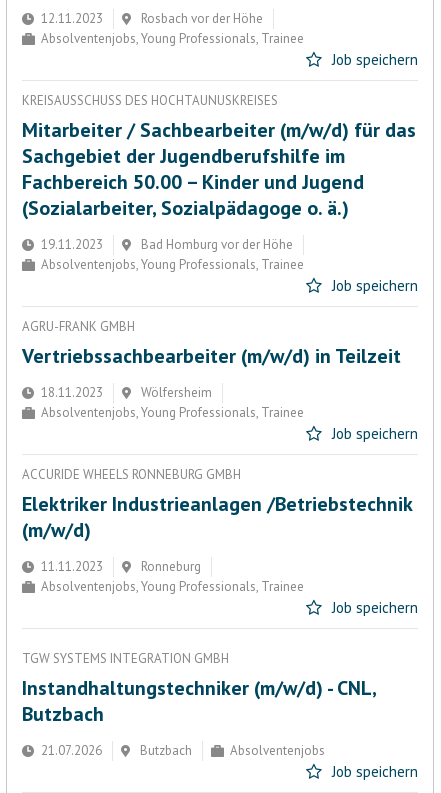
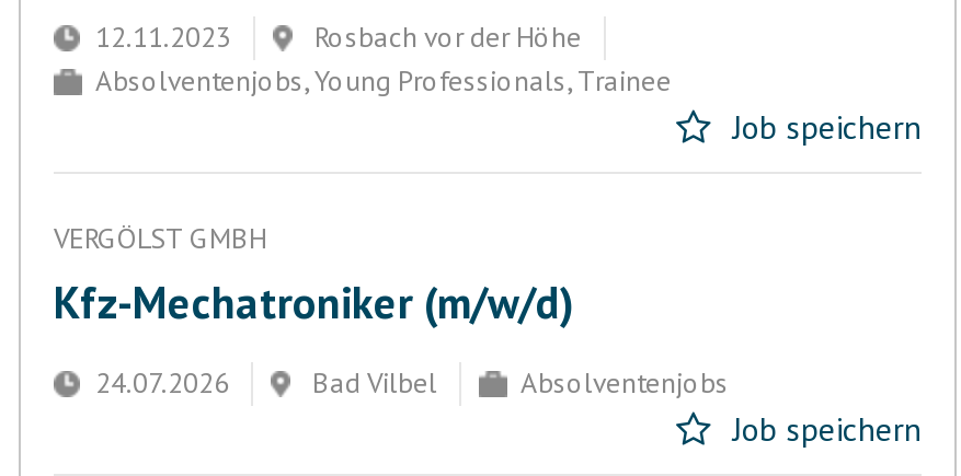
- KREISAUSSCHUSS DES HOCHTAUNUSKREISES
- Mitarbeiter / Sachbearbeiter (m/w/d) für das
- Sachgebiet der Jugendberufshilfe im
- Fachbereich 50.00 – Kinder und Jugend
- (Sozialarbeiter, Sozialpädagoge o. ä.)
- 19.11.2023
- Bad Homburg vor der Höhe
- Absolventenjobs, Young Professionals, Trainee
- Job speichern
- AGRU-FRANK GMBH
- Vertriebssachbearbeiter (m/w/d) in Teilzeit
- 18.11.2023
- Wölfersheim
- Absolventenjobs, Young Professionals, Trainee
- Job speichern
- ACCURIDE WHEELS RONNEBURG GMBH
- Elektriker Industrieanlagen /Betriebstechnik
- (m/w/d)
- 11.11.2023
- Ronneburg
- Absolventenjobs, Young Professionals, Trainee
- Job speichern
- TGW SYSTEMS INTEGRATION GMBH
- Instandhaltungstechniker (m/w/d) - CNL,
- Butzbach
- 21.07.2026
- Butzbach
+ VERGÖLST GMBH
+ Kfz-Mechatroniker (m/w/d)
+ 24.07.2026
+ Bad Vilbel
